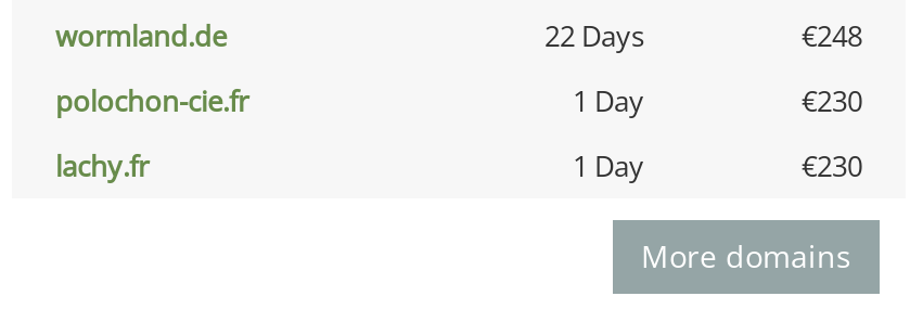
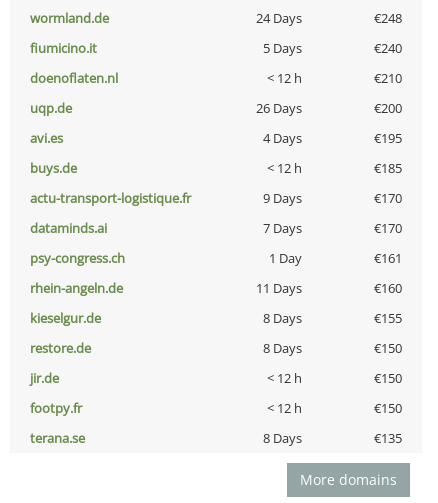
- 22 Days
+ 24 Days

- polochon-cie.fr
+ fiumicino.it
+ 5 Days
+ €240
+ doenoflaten.nl
+ < 12 h
+ €210
+ uqp.de
+ 26 Days
+ €200
+ avi.es
+ 4 Days
+ €195
+ buys.de
+ < 12 h
+ €185
+ actu-transport-logistique.fr
+ 9 Days
+ €170
+ dataminds.ai
+ 7 Days
+ €170
+ psy-congress.ch

- €230
- lachy.fr
- 1 Day
- €230
+ €161
+ rhein-angeln.de
+ 11 Days
+ €160
+ kieselgur.de
+ 8 Days
+ €155
+ restore.de
+ 8 Days
+ €150
+ jir.de
+ < 12 h
+ €150
+ footpy.fr
+ < 12 h
+ €150
+ terana.se
+ 8 Days
+ €135
